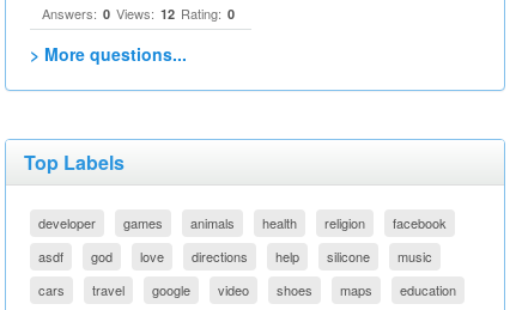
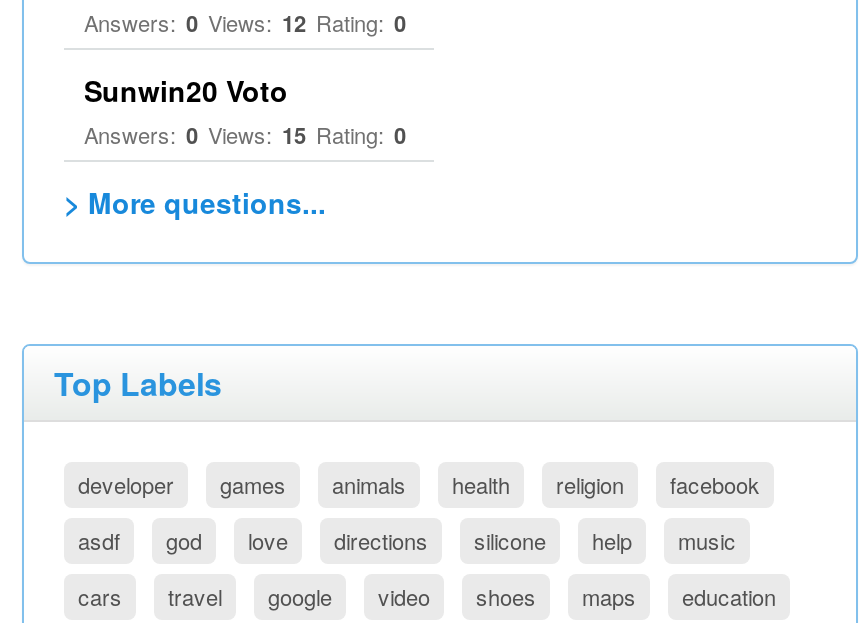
+ Sunwin20 Voto
+ Answers: 0 Views: 15 Rating: 0

moved down: silicone
